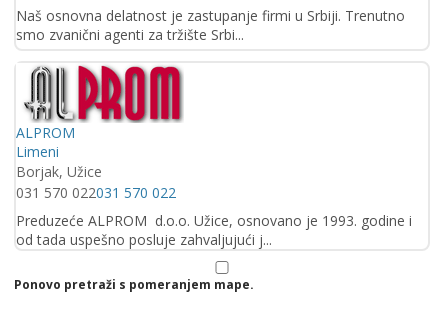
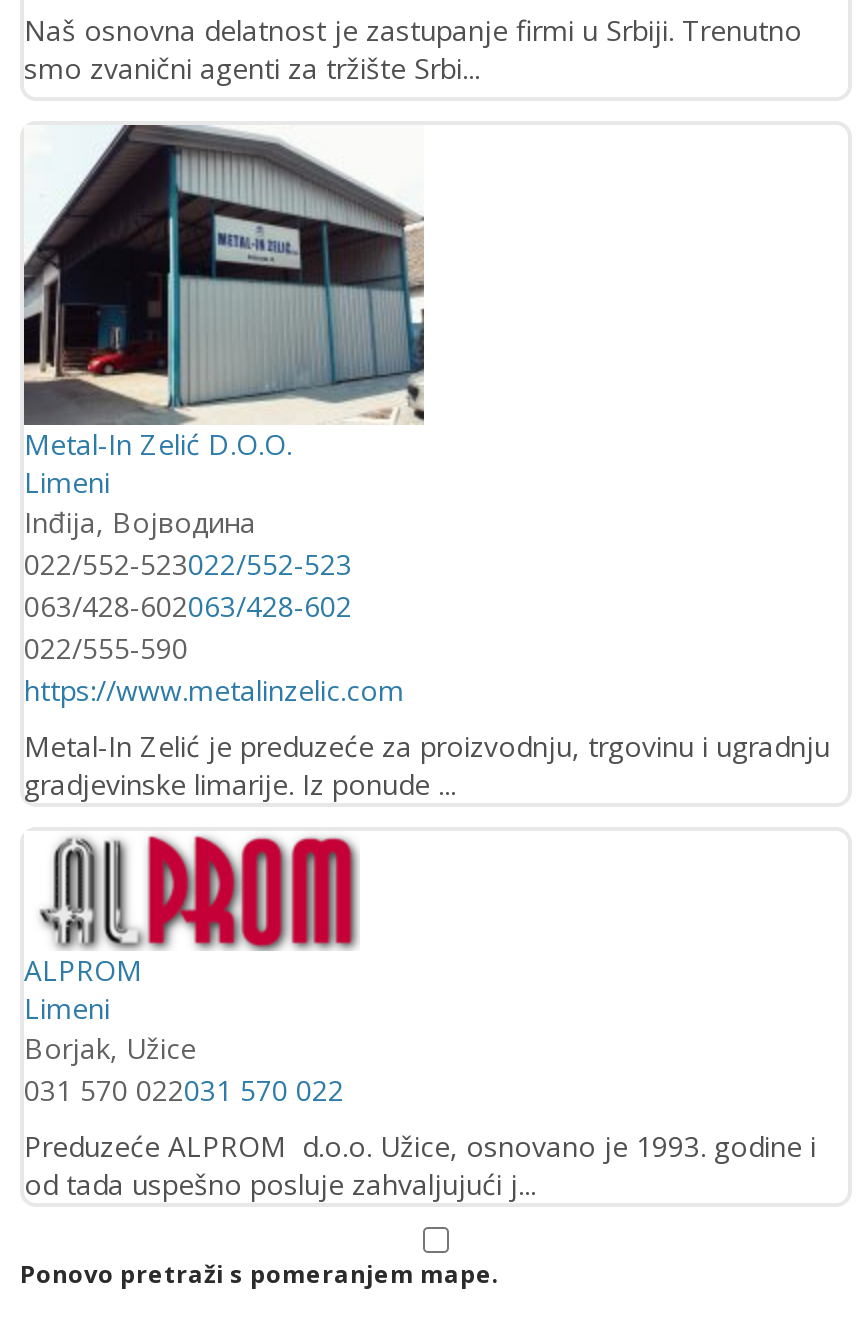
+ [image]
+ Metal-In Zelić D.O.O.
+ Limeni
+ Inđija, Војводина
+ 022/552-523022/552-523
+ 063/428-602063/428-602
+ 022/555-590
+ https://www.metalinzelic.com
+ Metal-In Zelić je preduzeće za proizvodnju, trgovinu i ugradnju
+ gradjevinske limarije. Iz ponude ...
